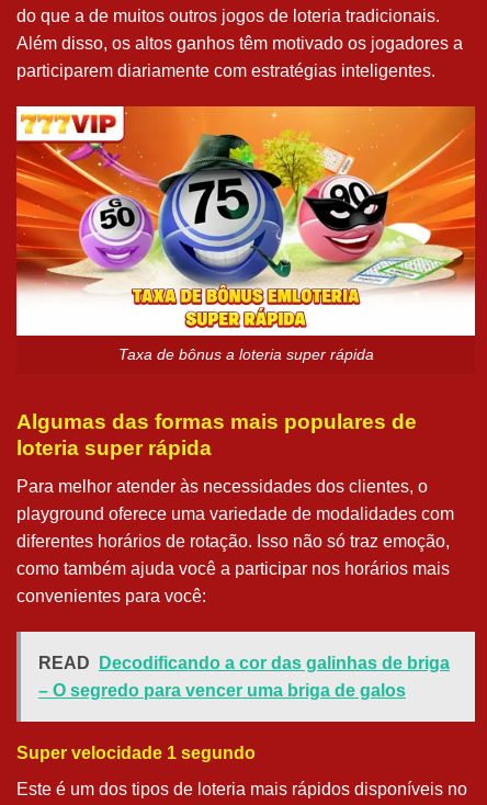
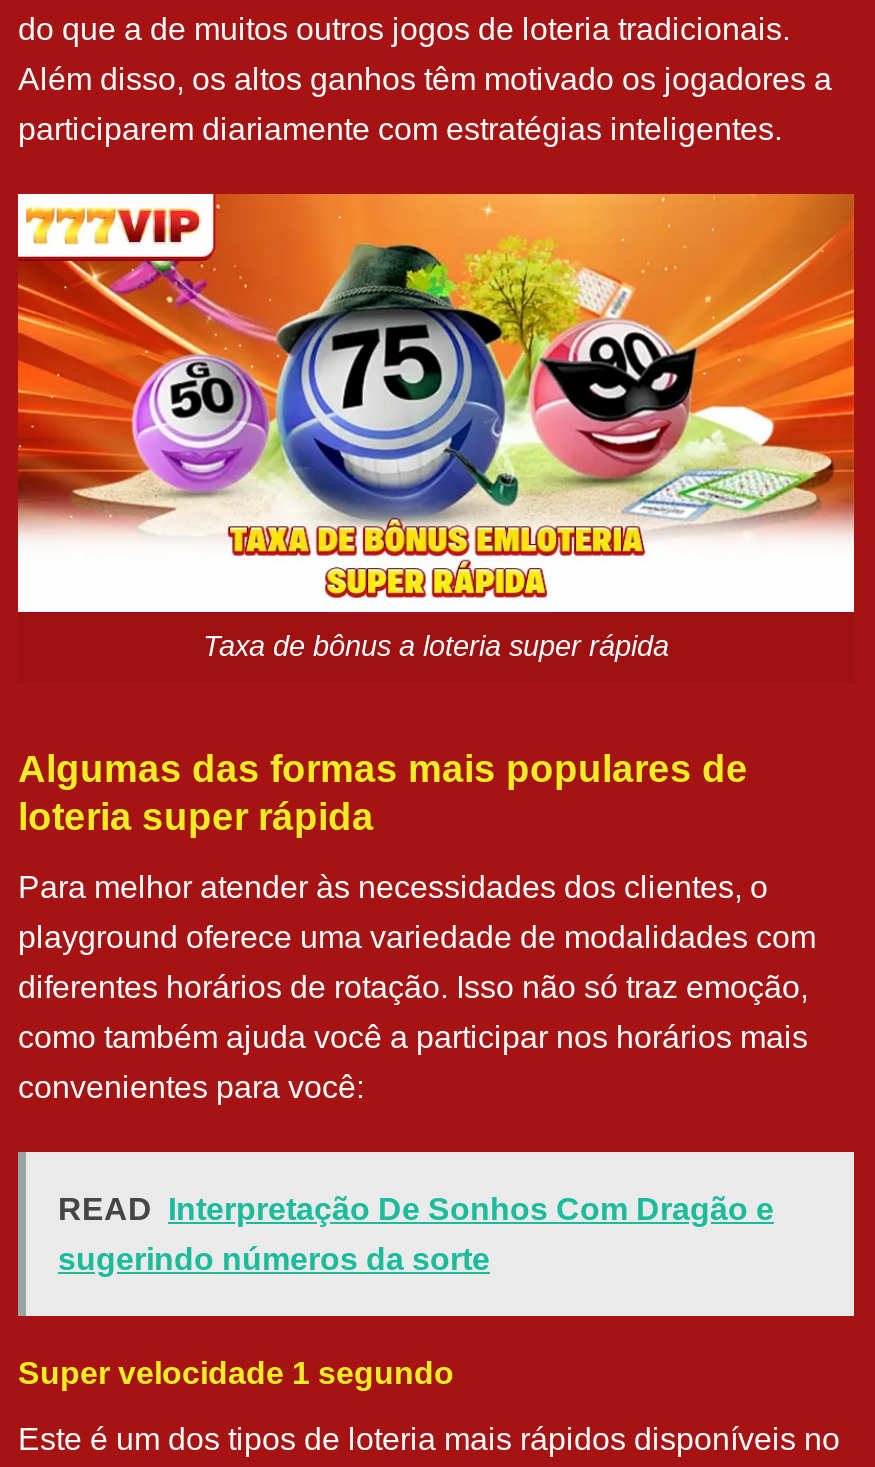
- READ Decodificando a cor das galinhas de briga
+ READ Interpretação De Sonhos Com Dragão e

- – O segredo para vencer uma briga de galos
+ sugerindo números da sorte
